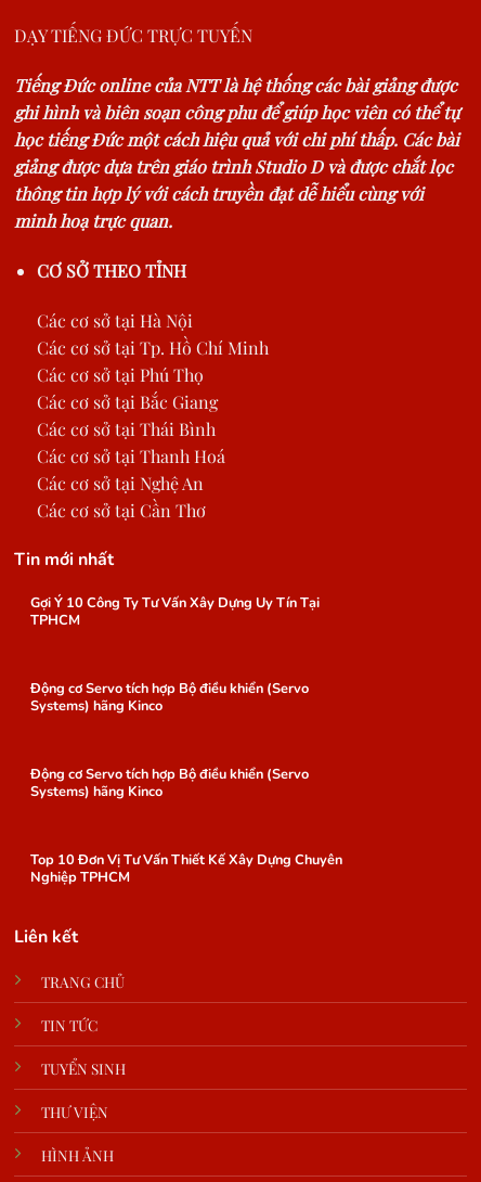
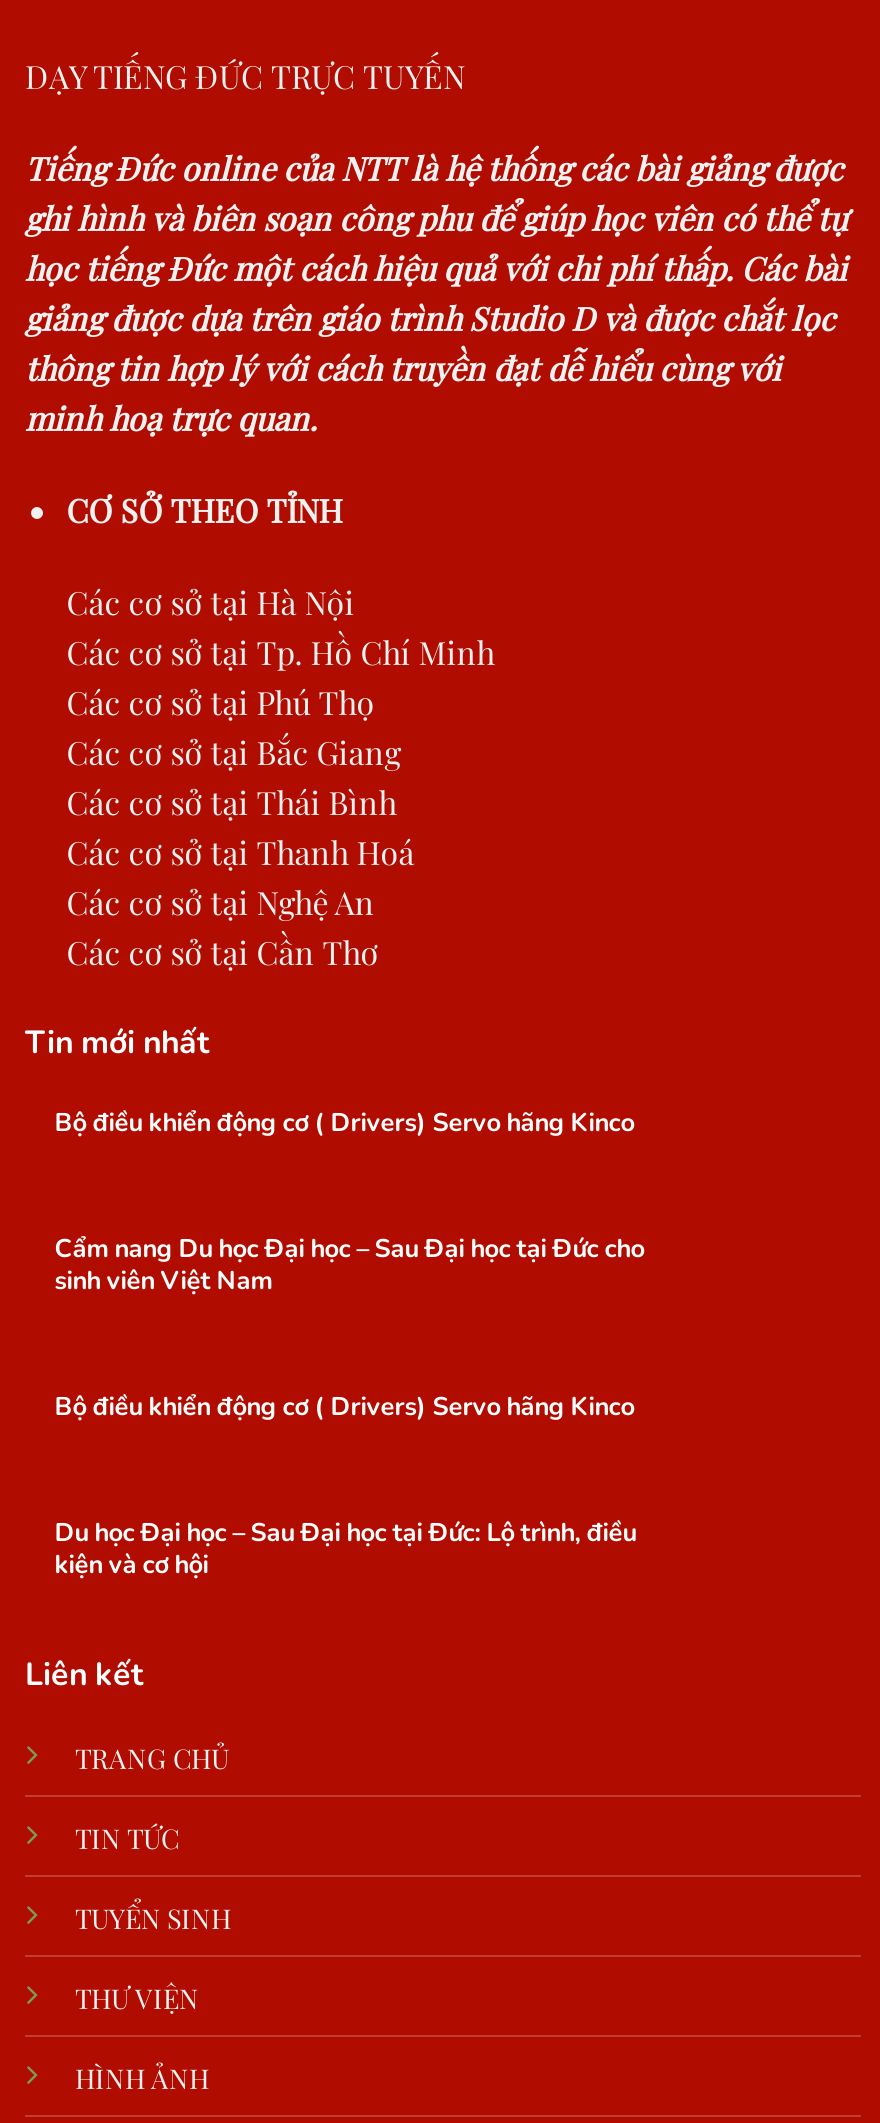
- Gợi Ý 10 Công Ty Tư Vấn Xây Dựng Uy Tín Tại
- TPHCM
+ Bộ điều khiển động cơ ( Drivers) Servo hãng Kinco

- Động cơ Servo tích hợp Bộ điều khiển (Servo
- Systems) hãng Kinco
+ Cẩm nang Du học Đại học – Sau Đại học tại Đức cho
+ sinh viên Việt Nam

- Động cơ Servo tích hợp Bộ điều khiển (Servo
- Systems) hãng Kinco
+ Bộ điều khiển động cơ ( Drivers) Servo hãng Kinco

- Top 10 Đơn Vị Tư Vấn Thiết Kế Xây Dựng Chuyên
- Nghiệp TPHCM
+ Du học Đại học – Sau Đại học tại Đức: Lộ trình, điều
+ kiện và cơ hội
